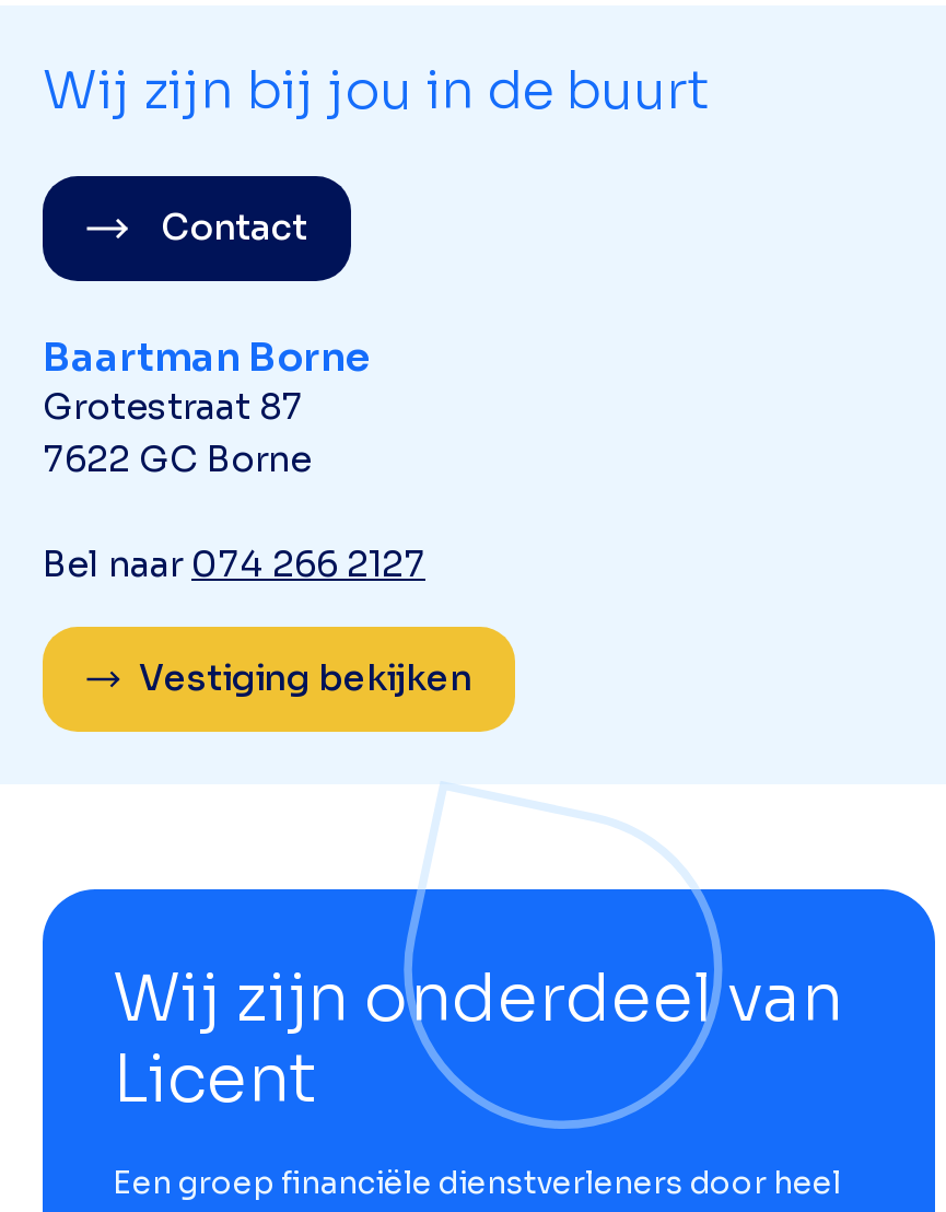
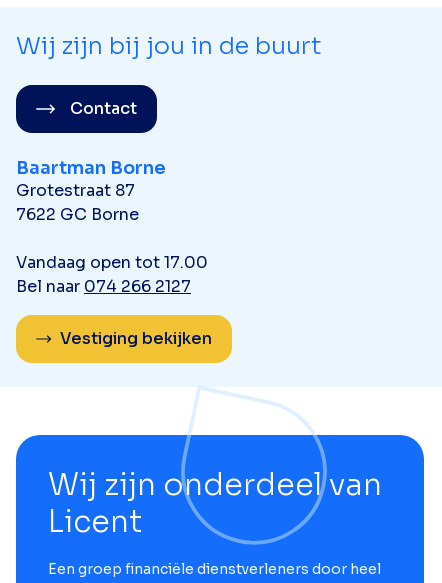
+ Vandaag open tot 17.00
